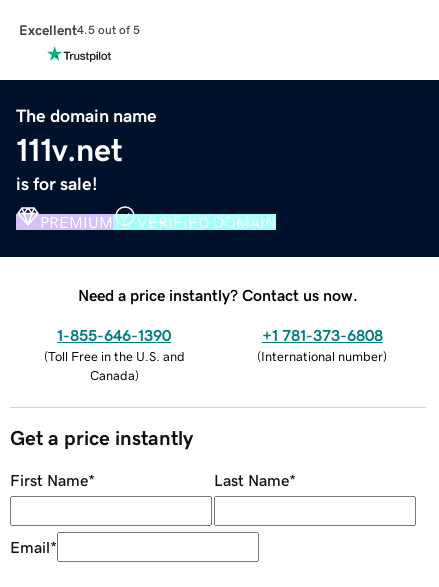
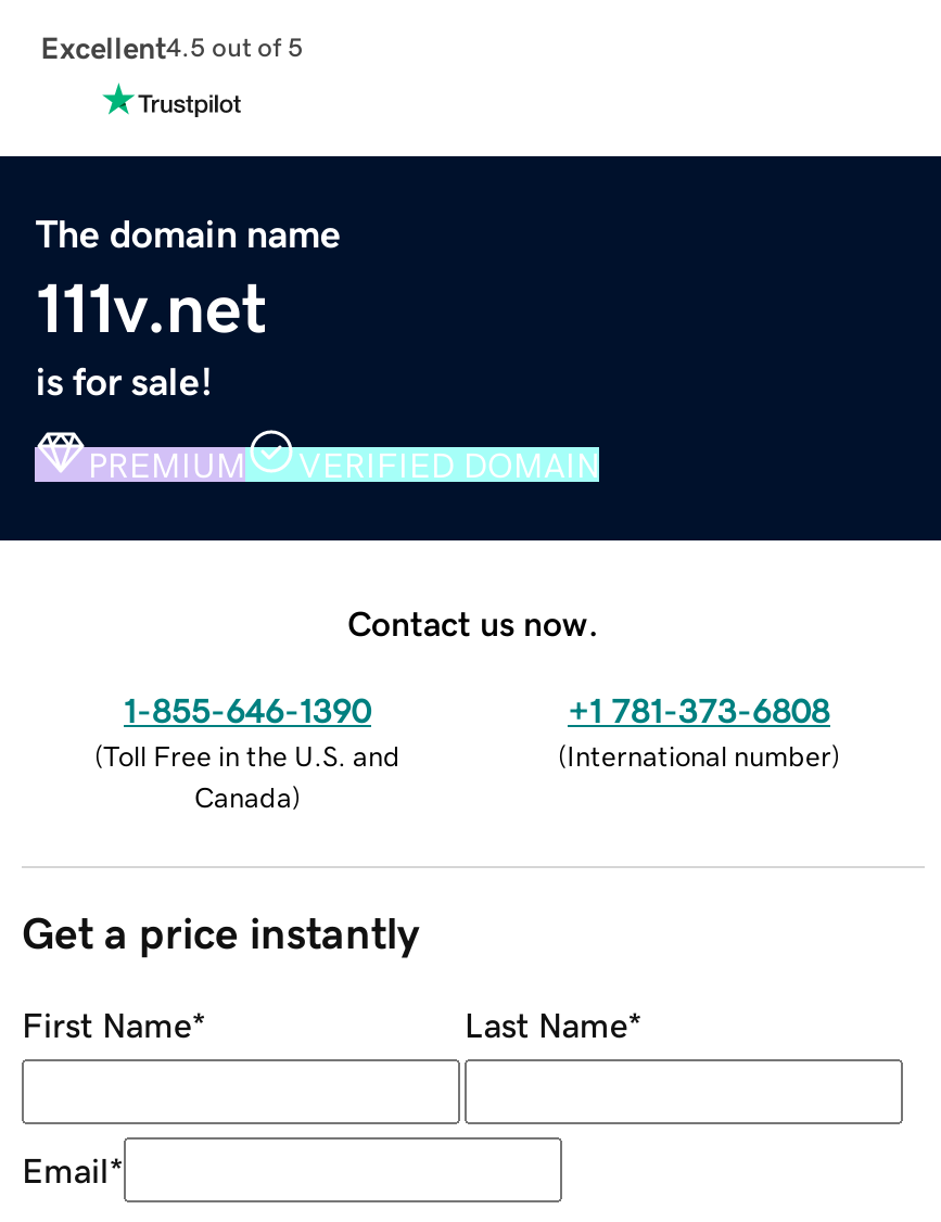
- Need a price instantly? Contact us now.
+ Contact us now.
